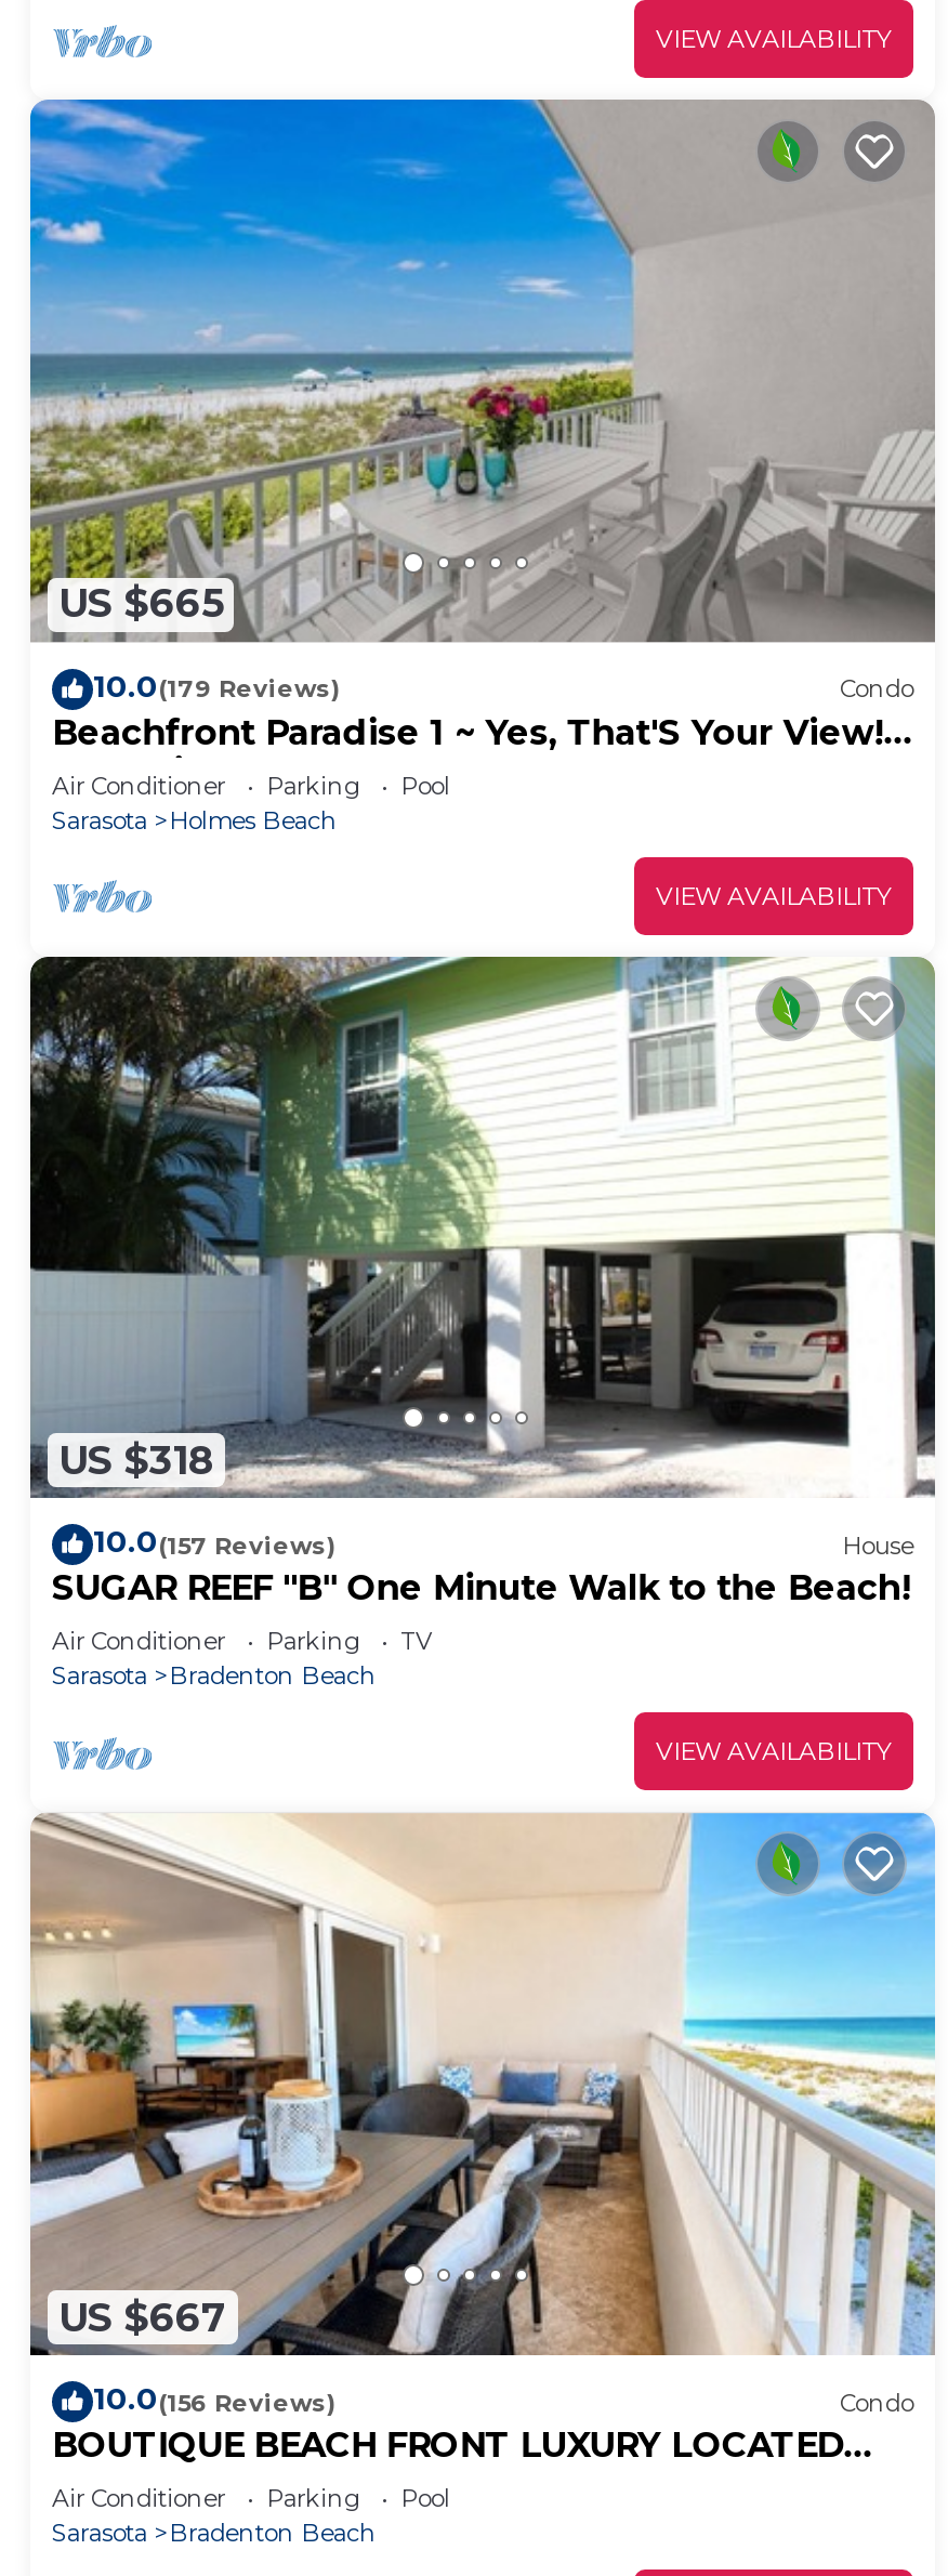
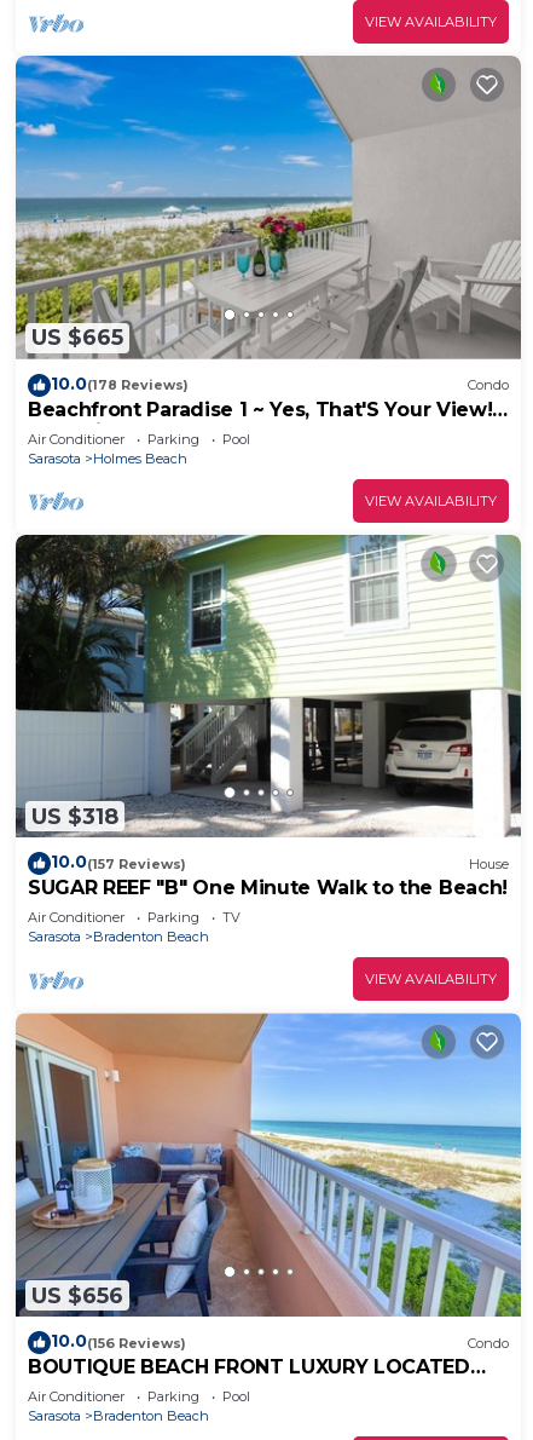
- 10.0(179 Reviews)
+ 10.0(178 Reviews)

- [image]
- US $667
+ [image]
+ US $656
